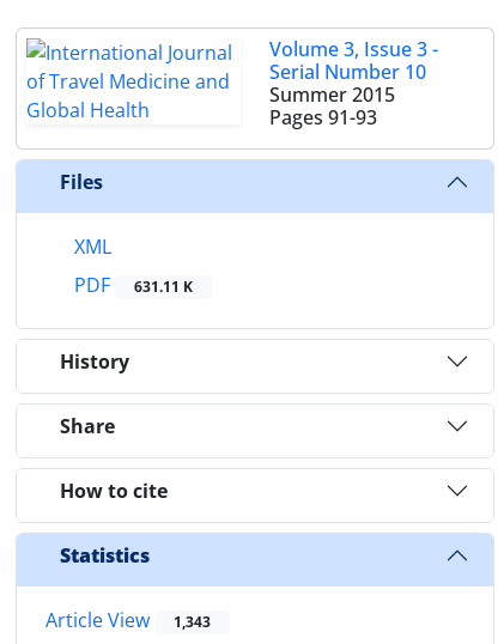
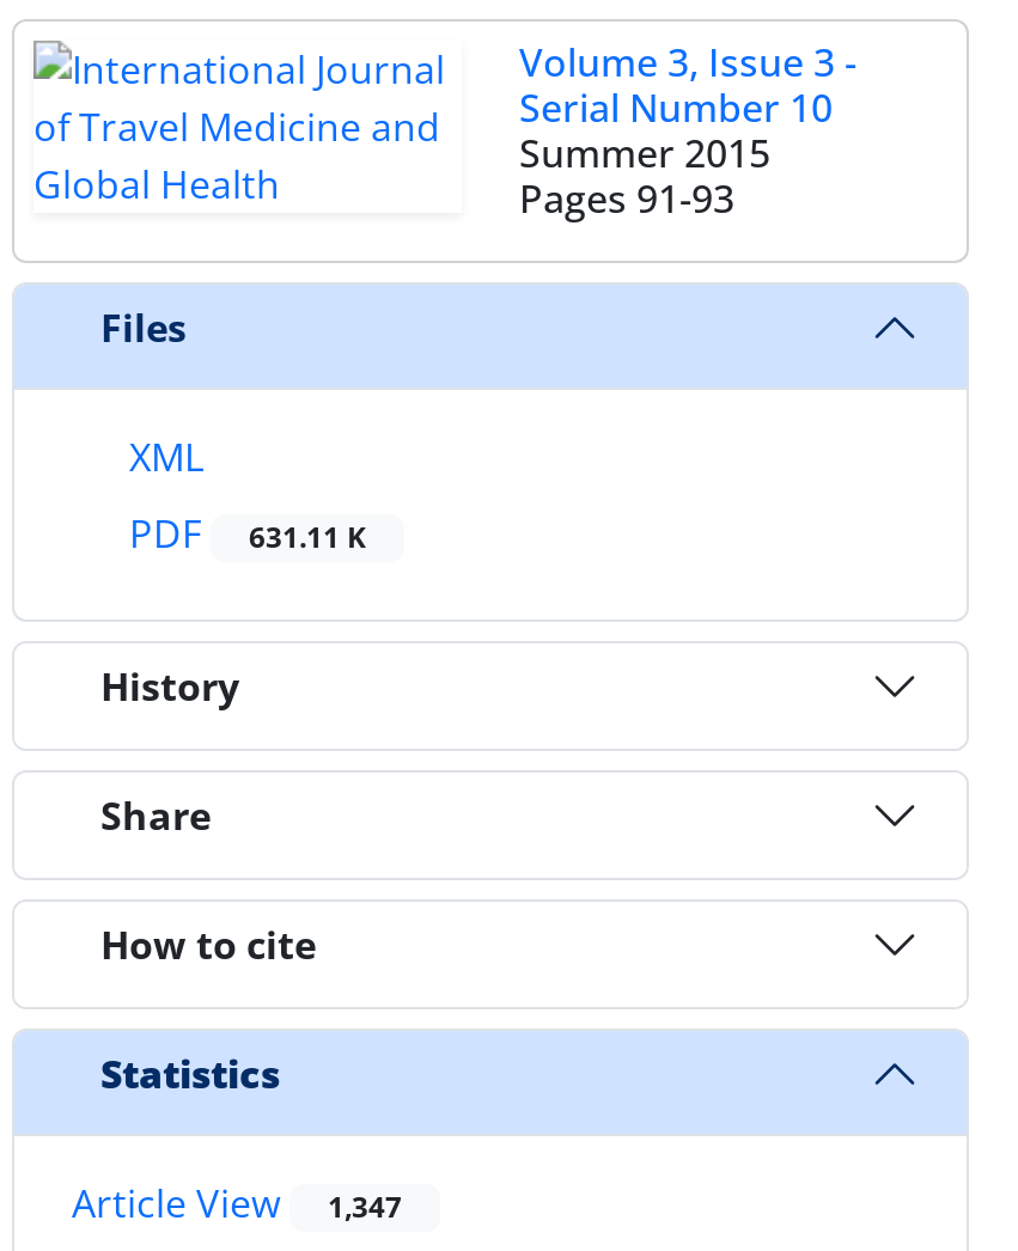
- Article View 1,343
+ Article View 1,347
